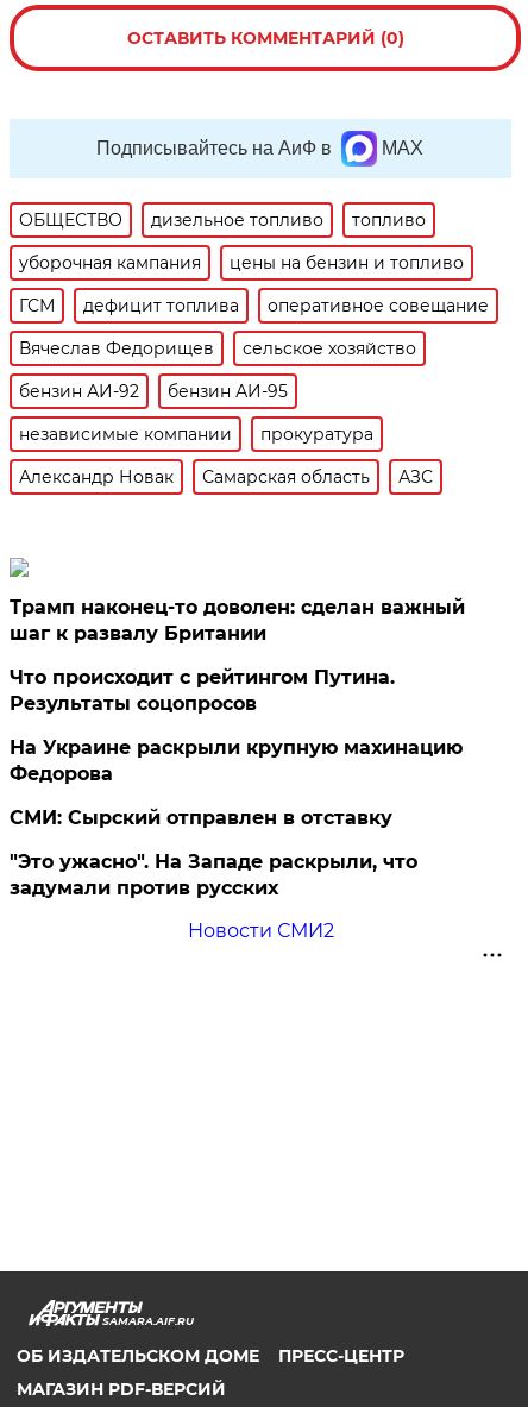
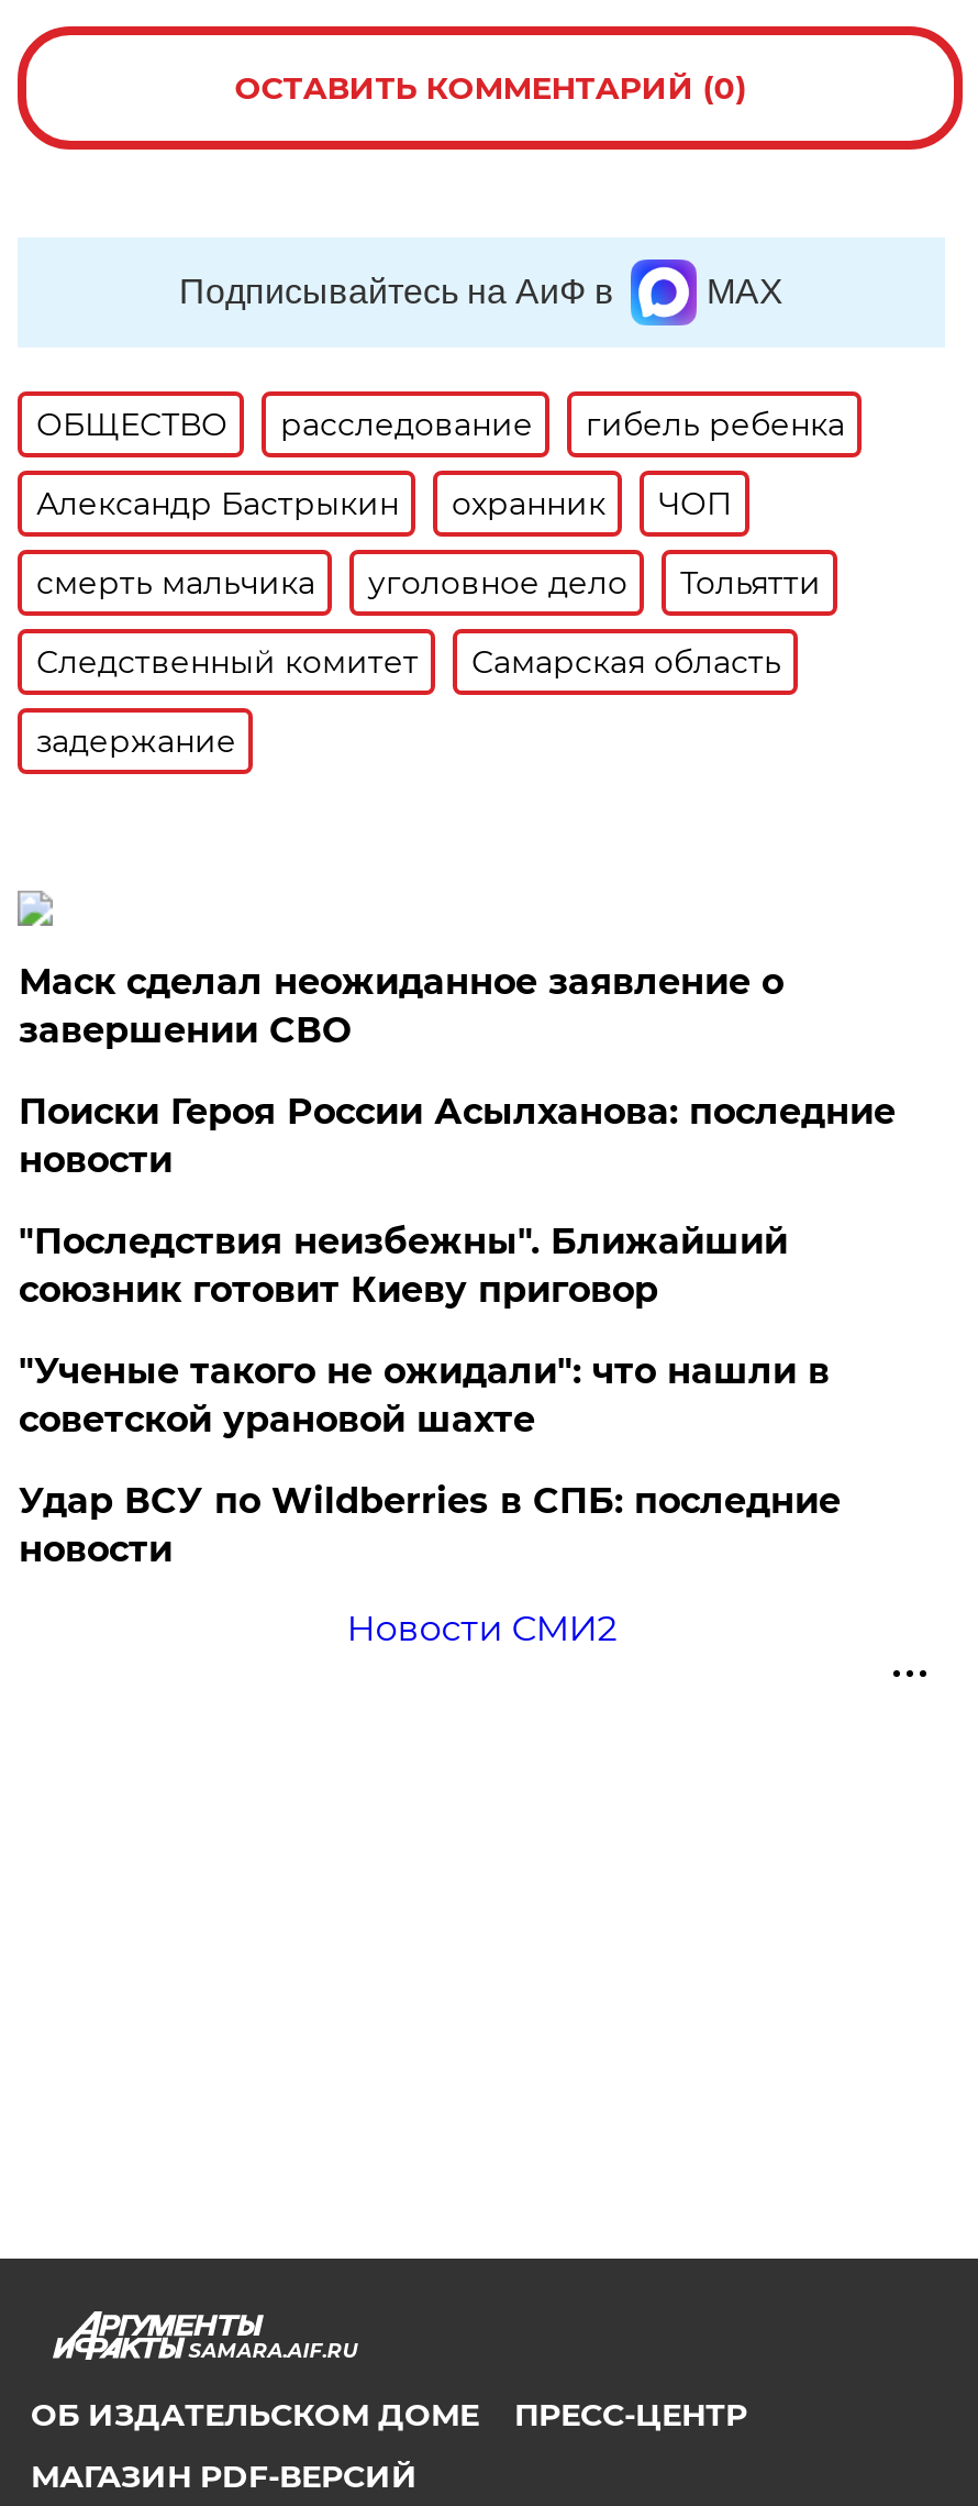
- дизельное топливо
- топливо
- уборочная кампания
- цены на бензин и топливо
- ГСМ
- дефицит топлива
- оперативное совещание
- Вячеслав Федорищев
- сельское хозяйство
- бензин АИ-92
- бензин АИ-95
- независимые компании
- прокуратура
- Александр Новак
+ расследование
+ гибель ребенка
+ Александр Бастрыкин
+ охранник
+ ЧОП
+ смерть мальчика
+ уголовное дело
+ Тольятти
+ Следственный комитет

moved up: Самарская область

- АЗС
+ задержание

- Трамп наконец-то доволен: сделан важный
- шаг к развалу Британии
+ Маск сделал неожиданное заявление о
+ завершении СВО

- Что происходит с рейтингом Путина.
- Результаты соцопросов
+ Поиски Героя России Асылханова: последние
+ новости

- На Украине раскрыли крупную махинацию
- Федорова
+ "Последствия неизбежны". Ближайший
+ союзник готовит Киеву приговор

- СМИ: Сырский отправлен в отставку
+ "Ученые такого не ожидали": что нашли в
+ советской урановой шахте

- "Это ужасно". На Западе раскрыли, что
- задумали против русских
+ Удар ВСУ по Wildberries в СПБ: последние
+ новости
